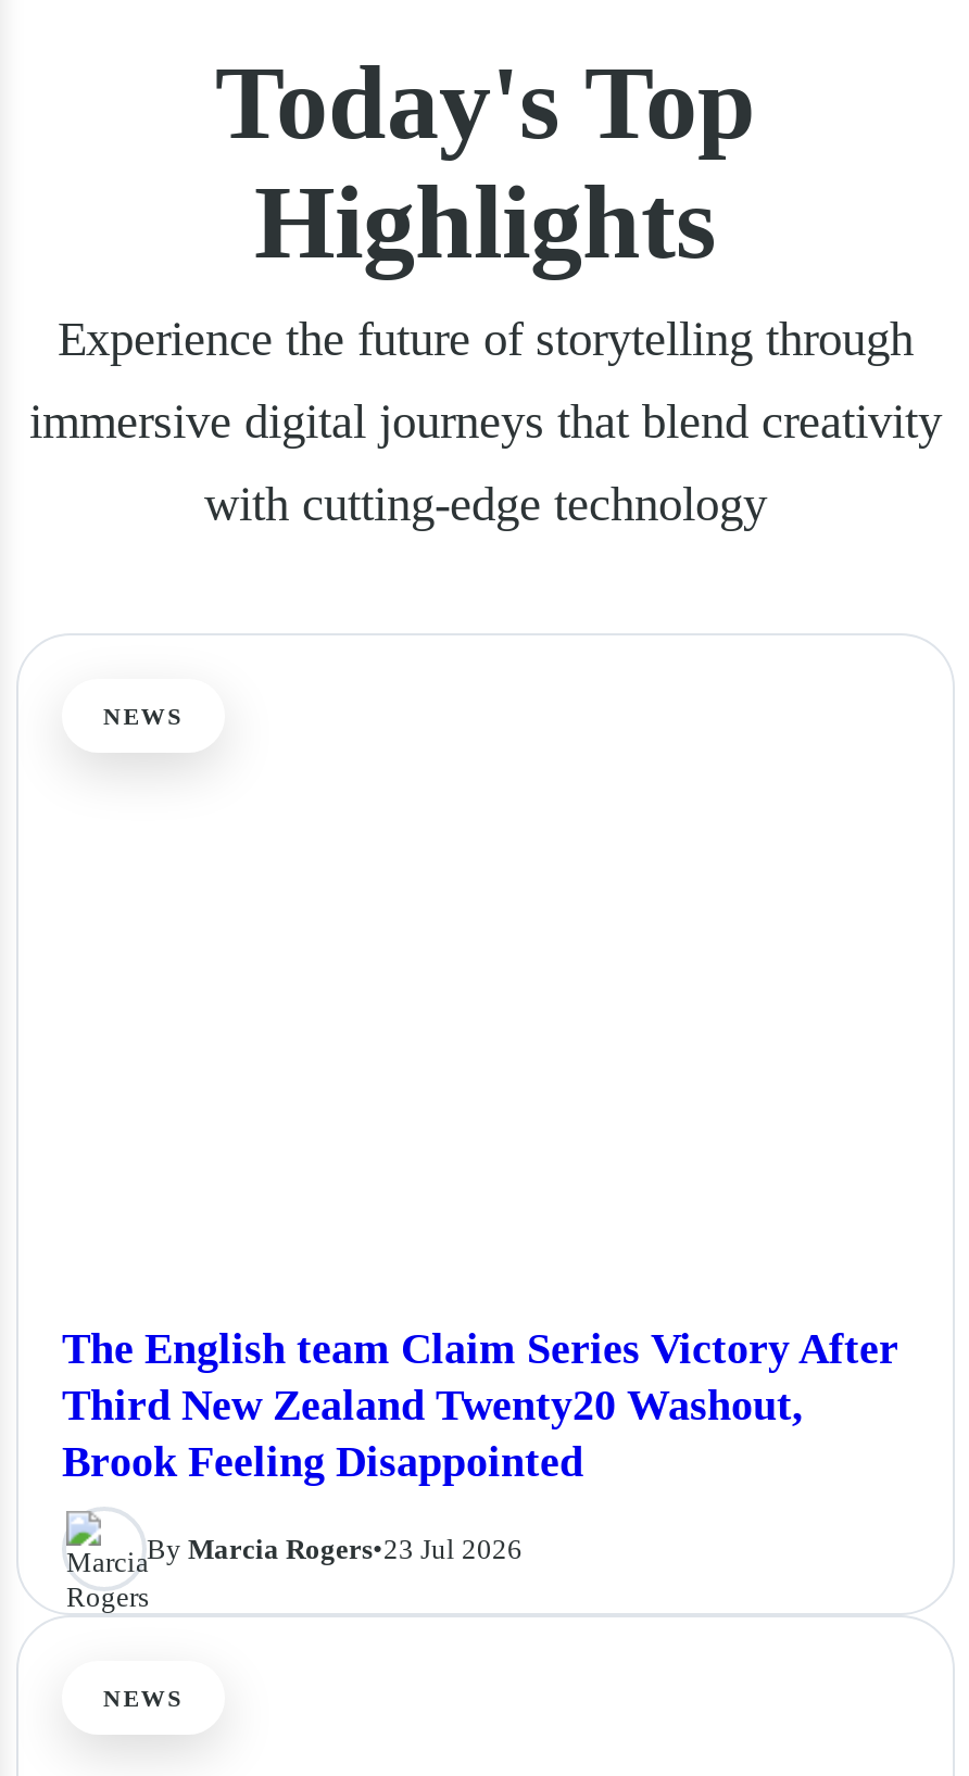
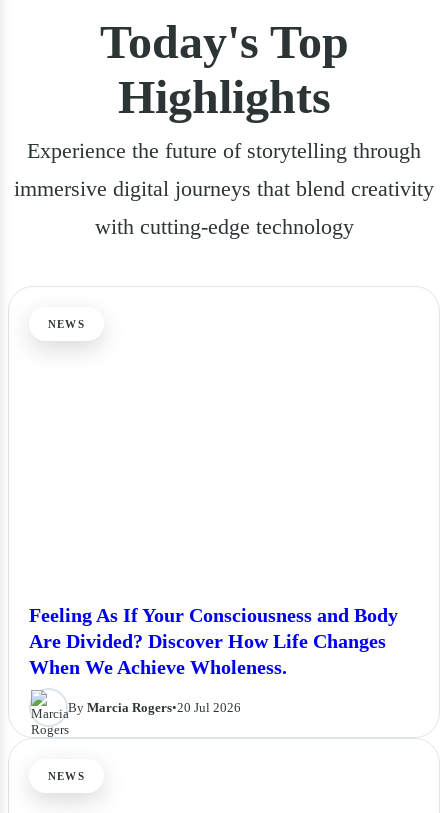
- The English team Claim Series Victory After
- Third New Zealand Twenty20 Washout,
- Brook Feeling Disappointed
+ Feeling As If Your Consciousness and Body
+ Are Divided? Discover How Life Changes
+ When We Achieve Wholeness.

- By Marcia Rogers•23 Jul 2026
+ By Marcia Rogers•20 Jul 2026
